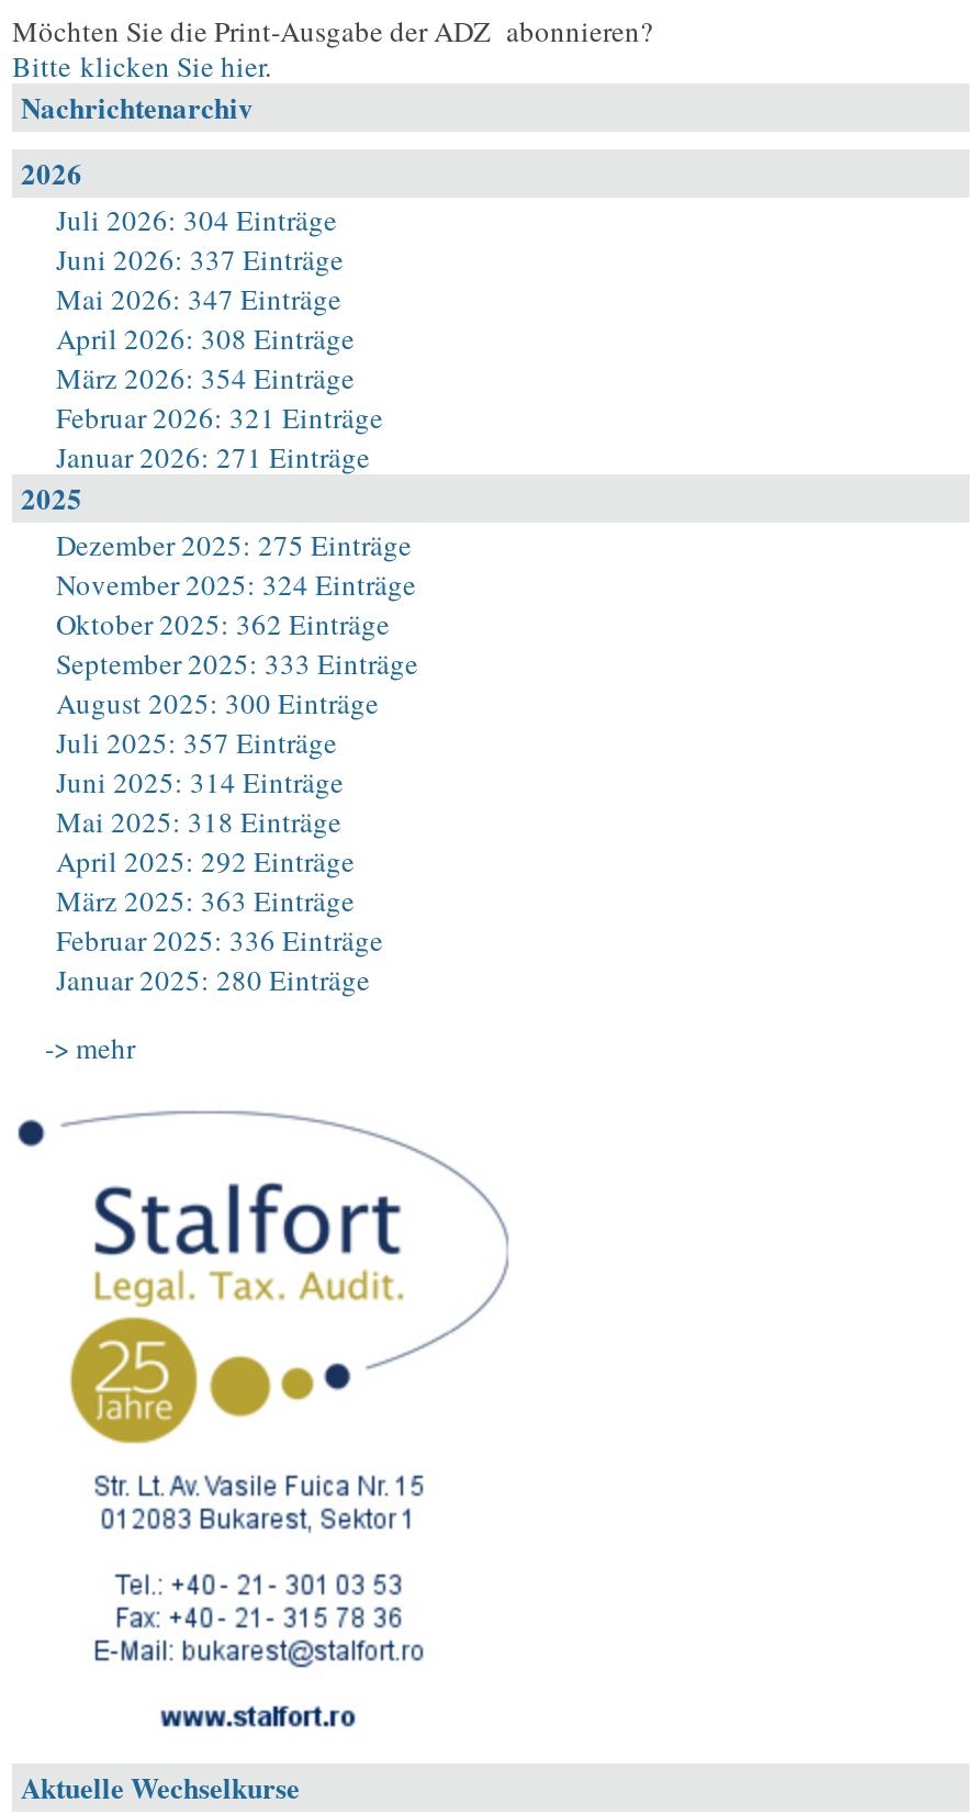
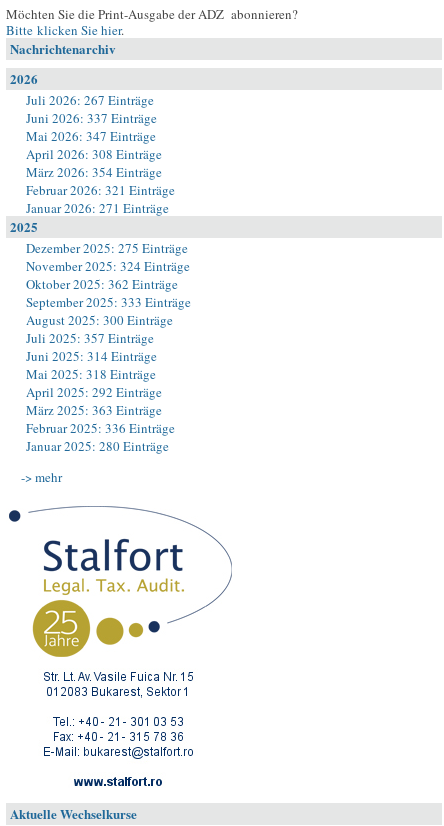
- Juli 2026: 304 Einträge
+ Juli 2026: 267 Einträge
